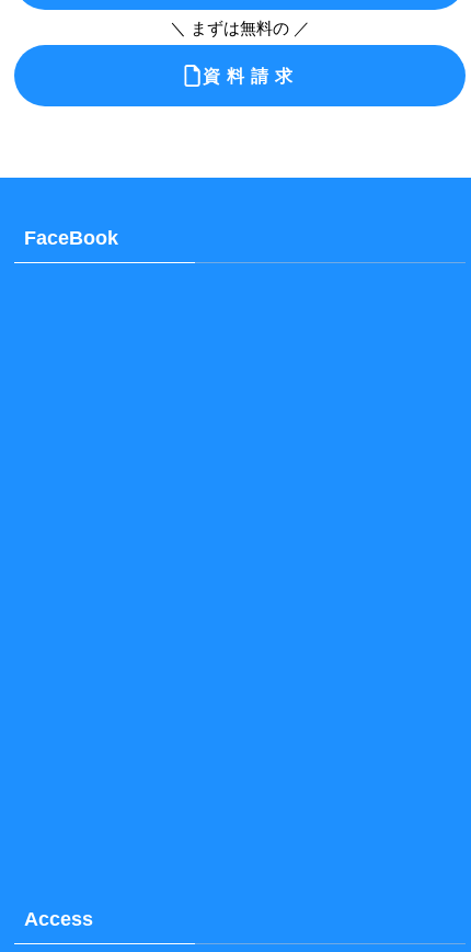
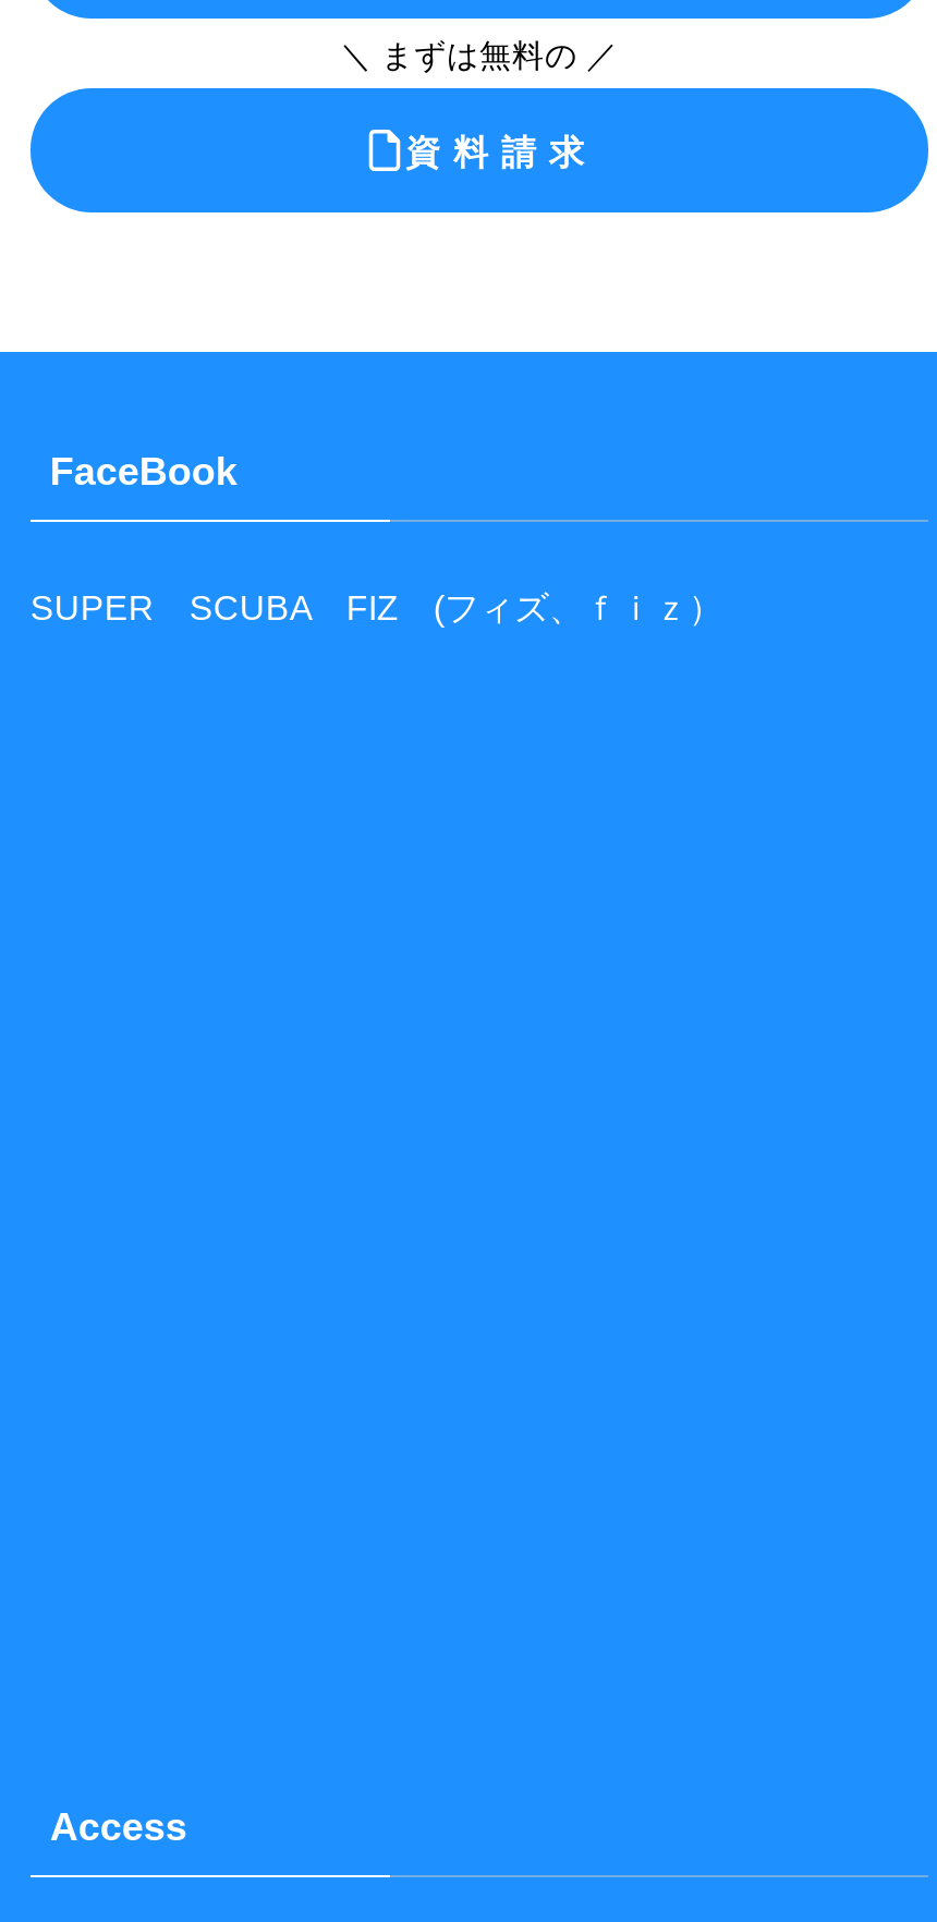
+ SUPER SCUBA FIZ (フィズ、ｆｉｚ）
